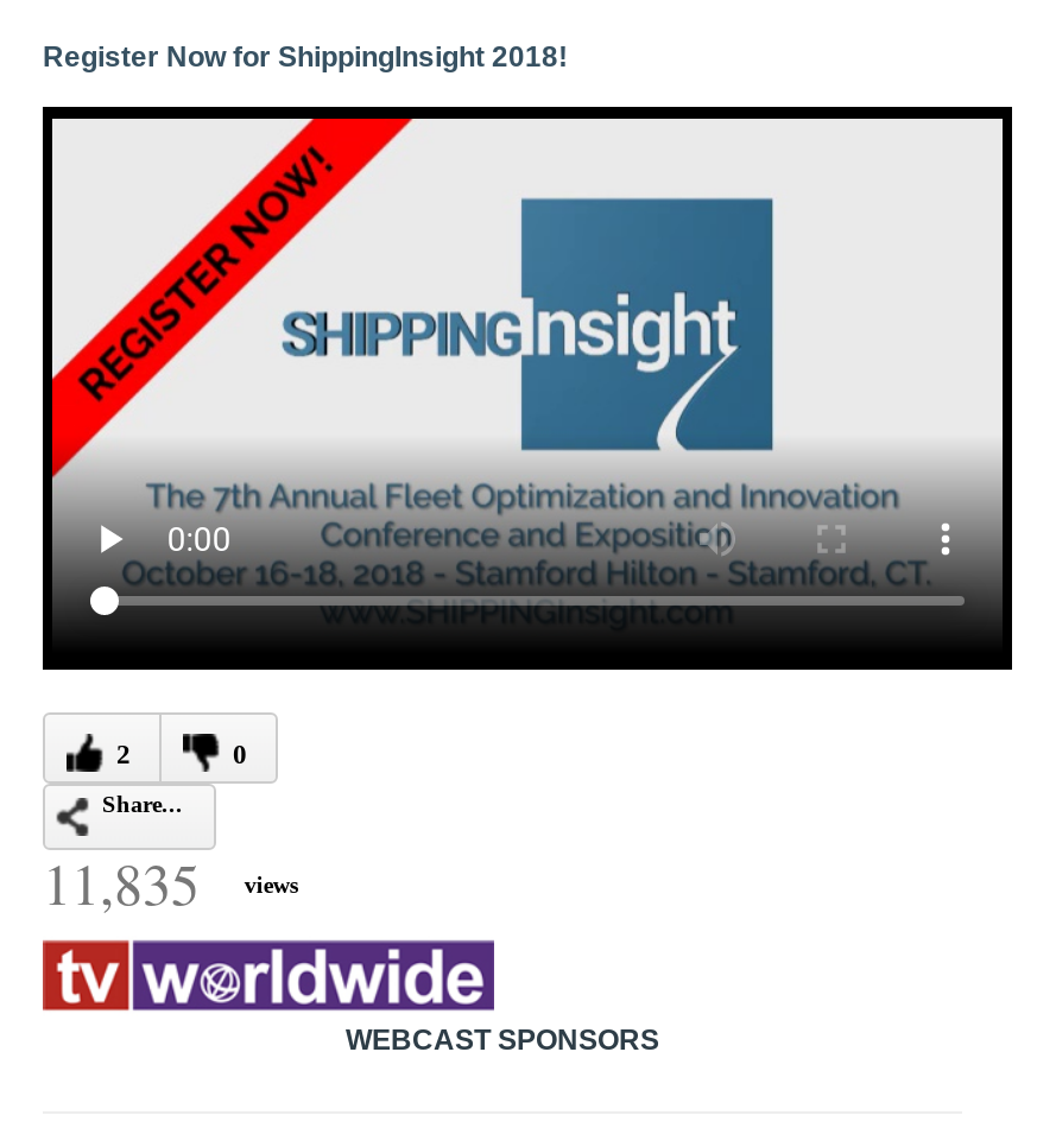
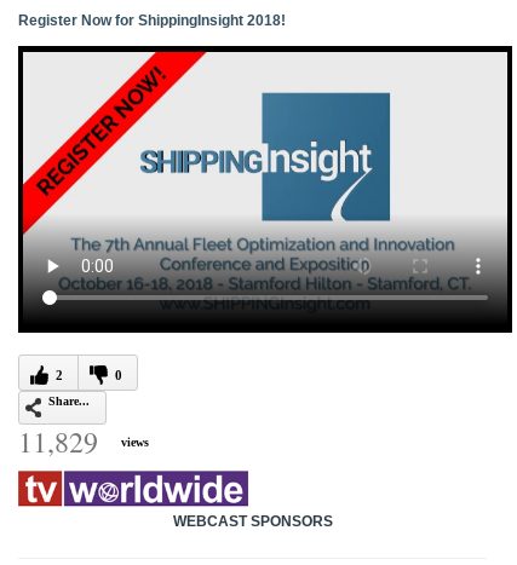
- 11,835 views
+ 11,829 views
